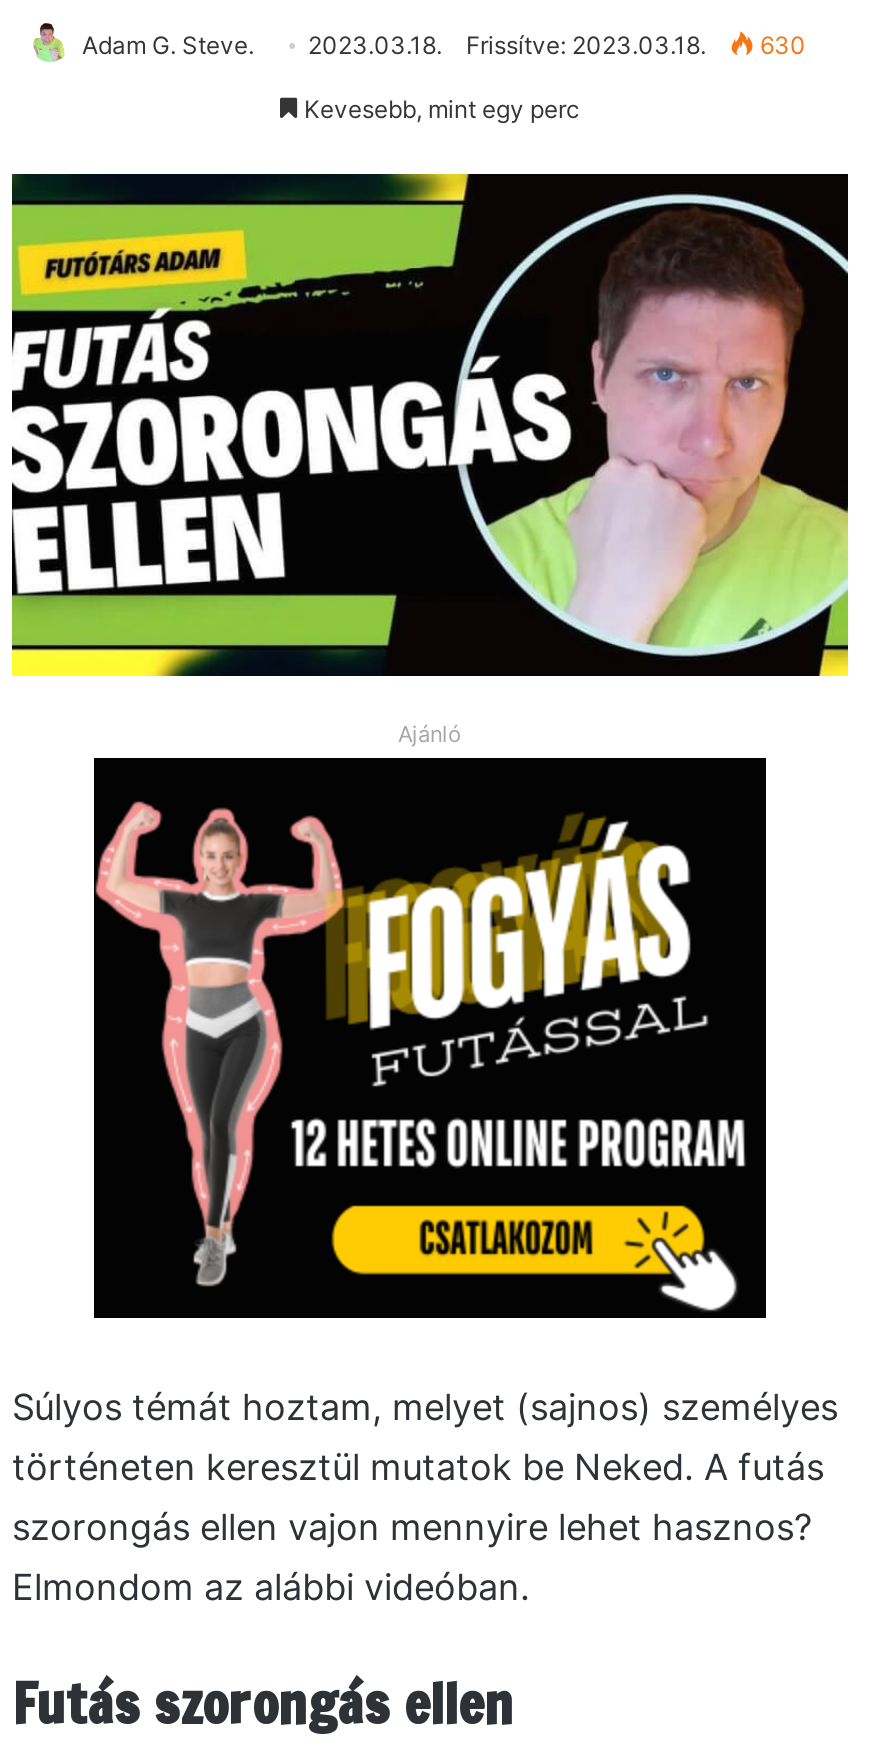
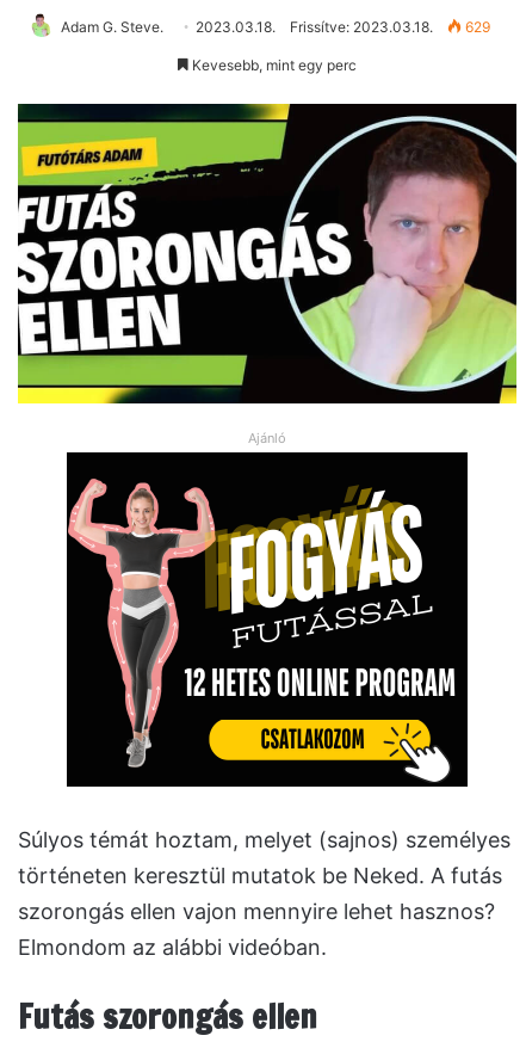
- Adam G. Steve. 2023.03.18. Frissítve: 2023.03.18. 630
+ Adam G. Steve. 2023.03.18. Frissítve: 2023.03.18. 629
